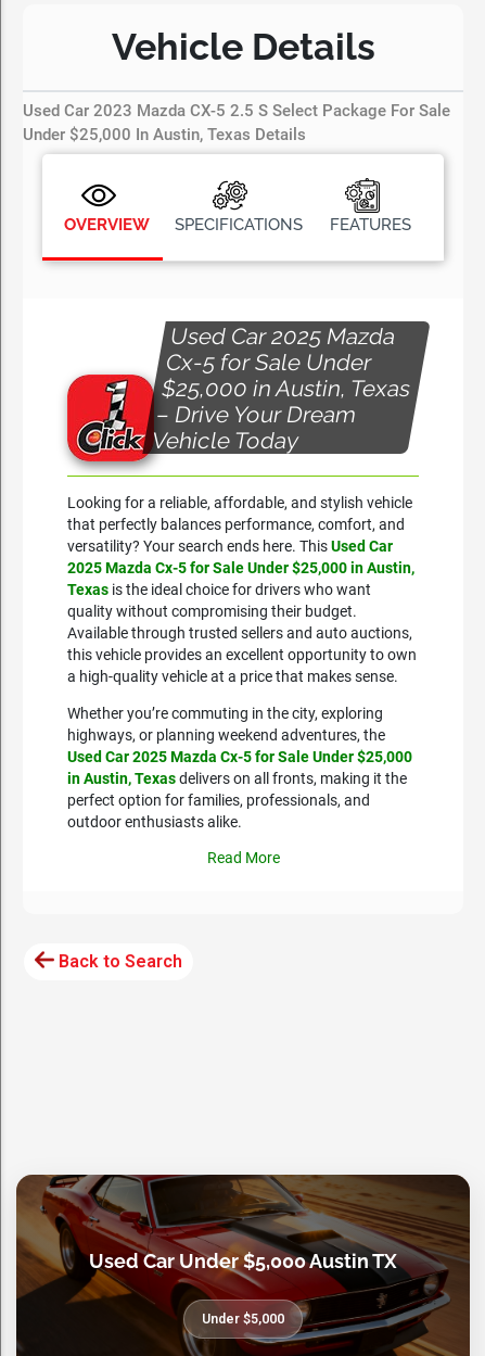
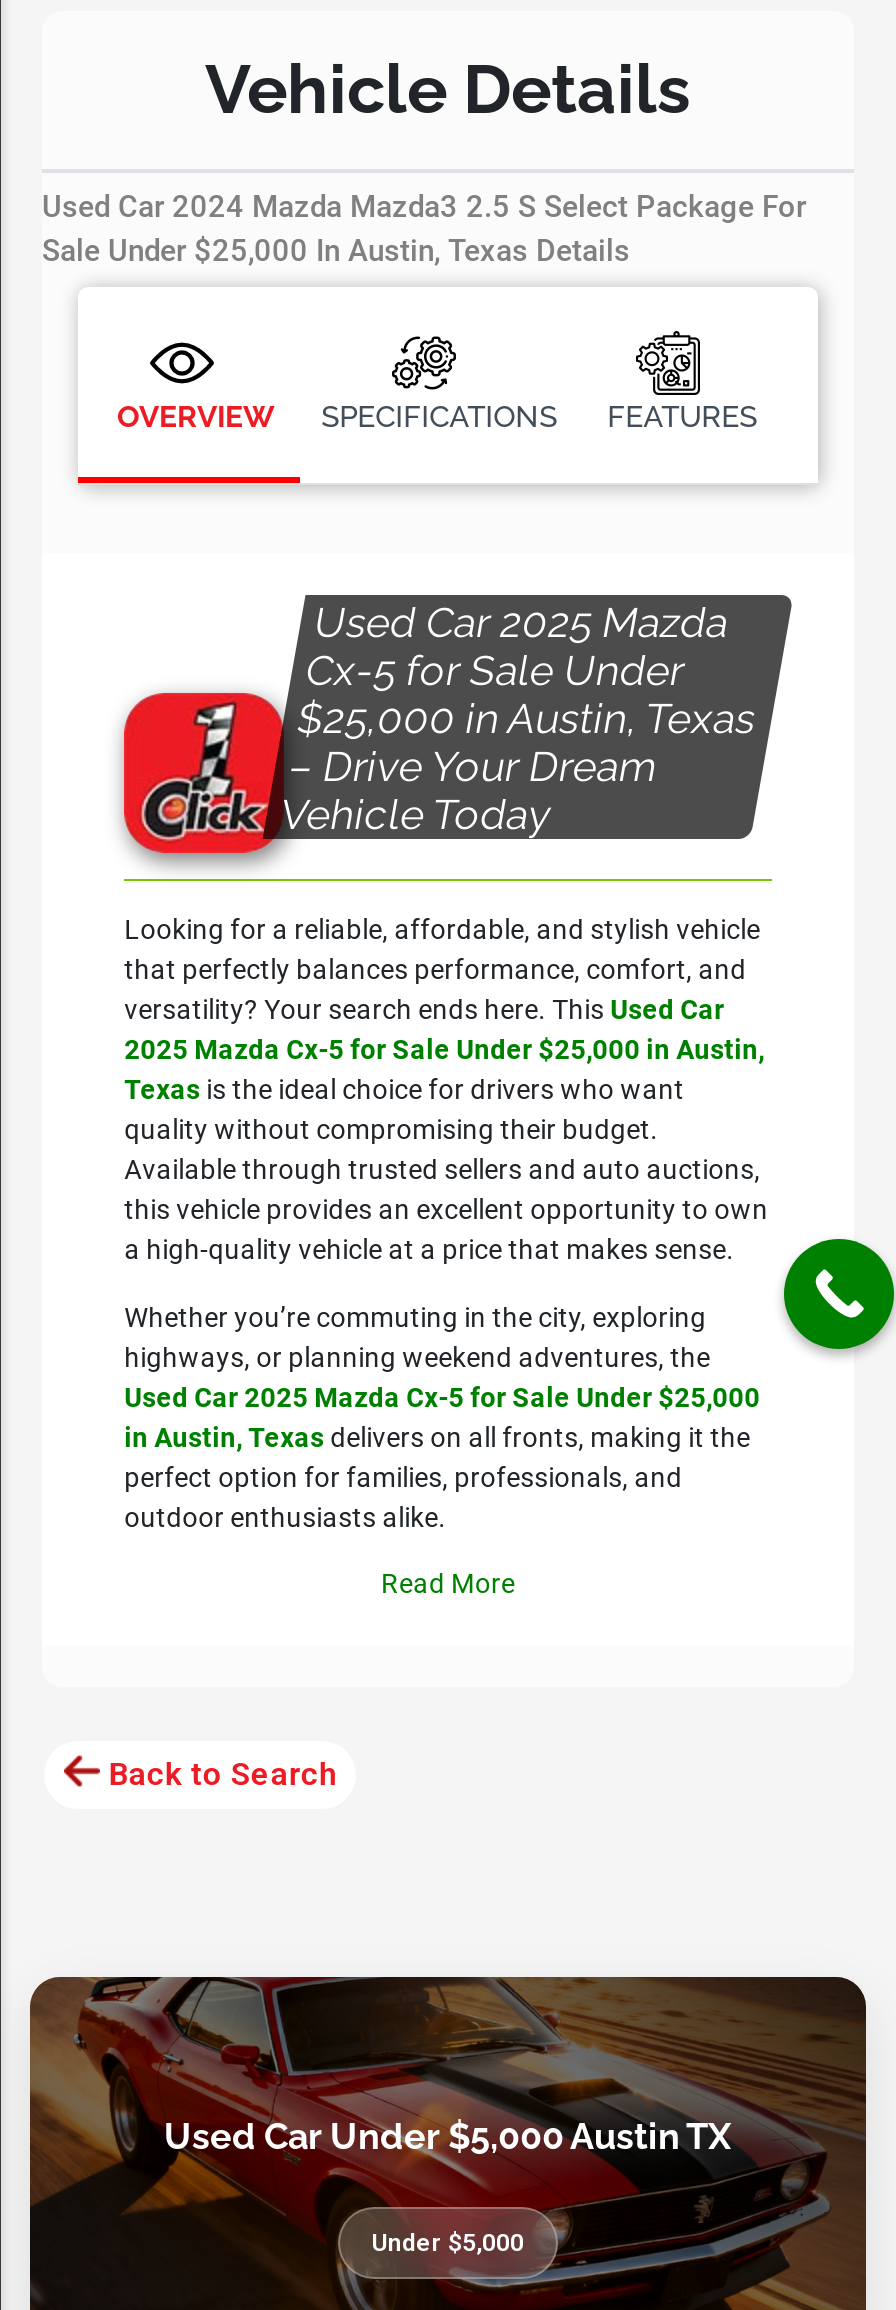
- Used Car 2023 Mazda CX-5 2.5 S Select Package For Sale
- Under $25,000 In Austin, Texas Details
+ Used Car 2024 Mazda Mazda3 2.5 S Select Package For
+ Sale Under $25,000 In Austin, Texas Details

+ [image]
